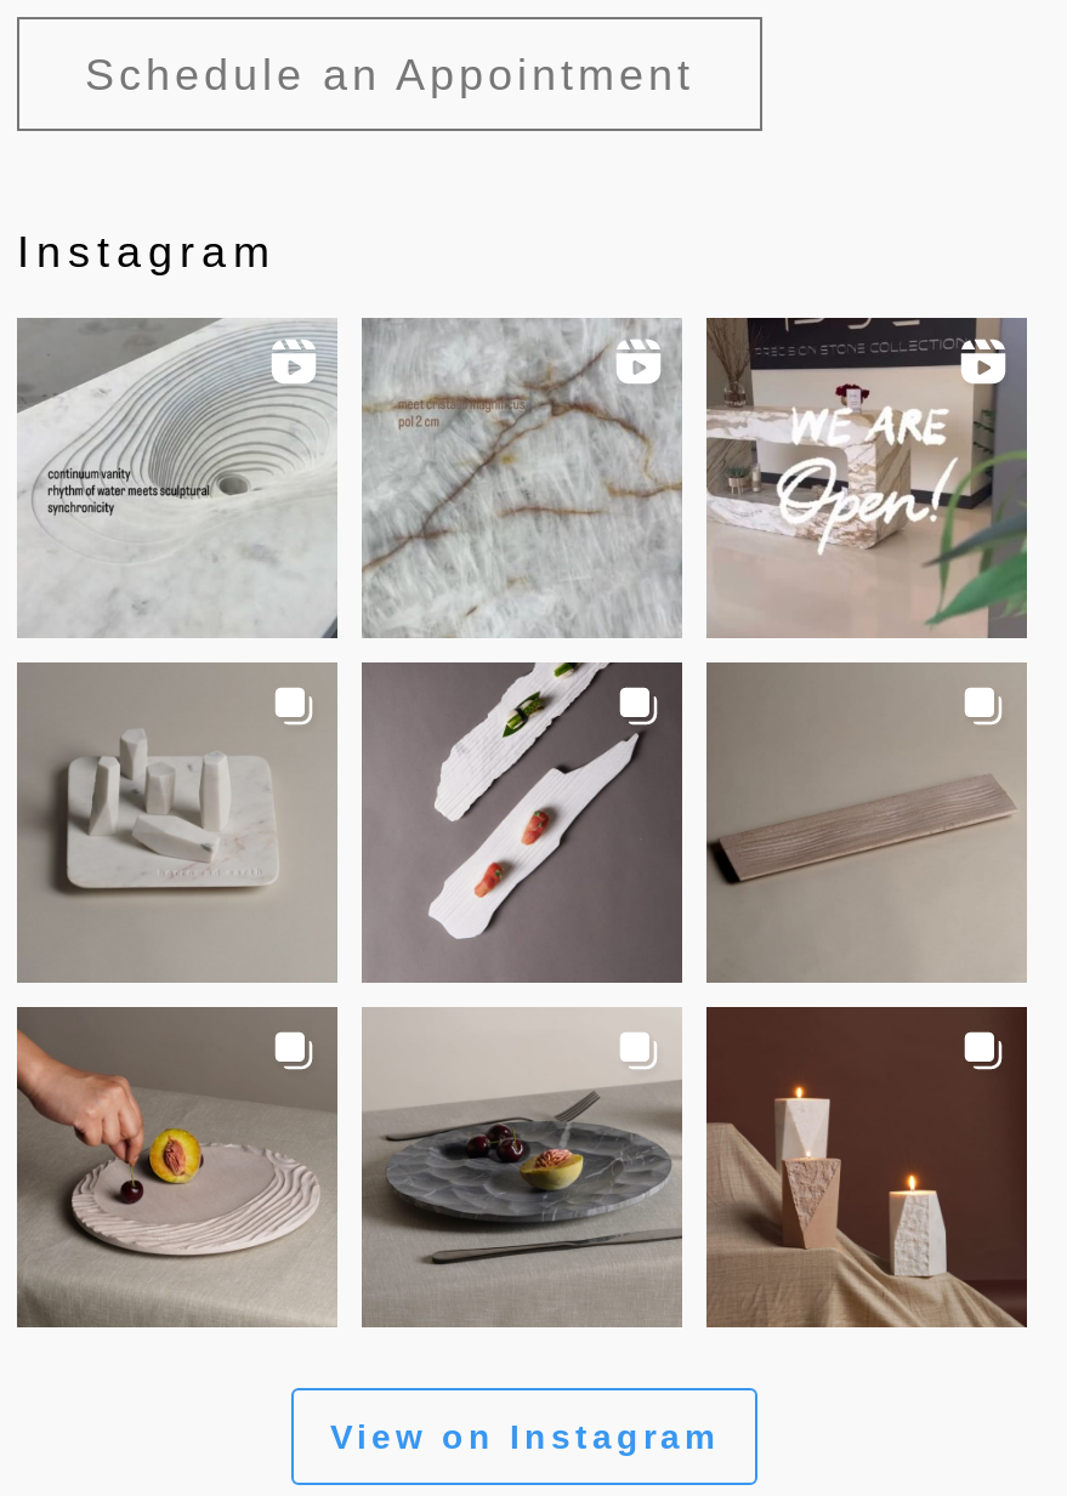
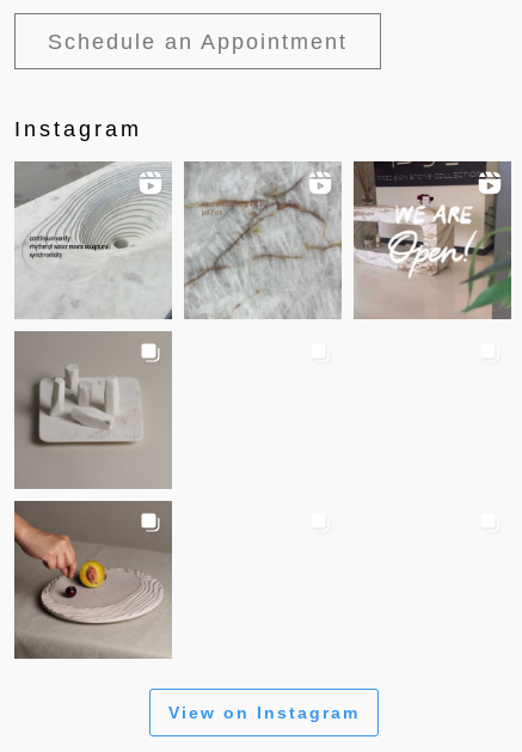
- [image]

- [image]

- [image]

- [image]
